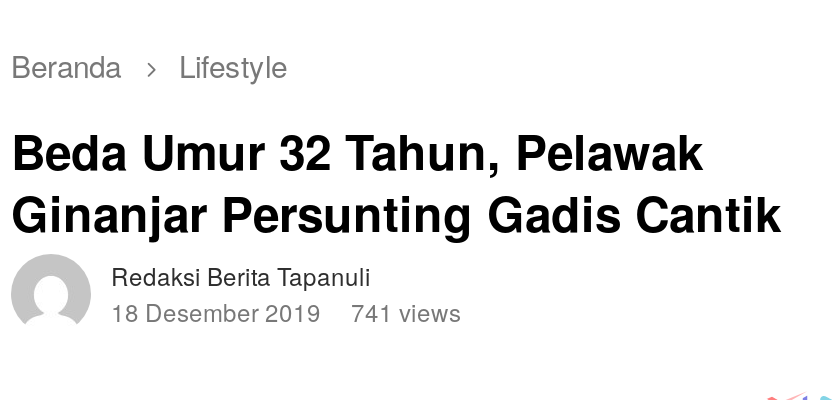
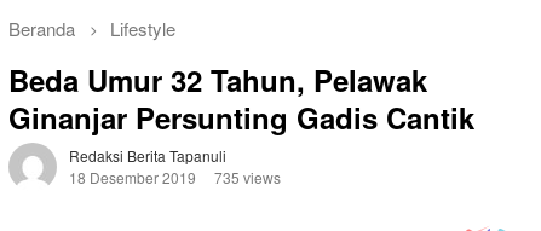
- 18 Desember 2019 741 views
+ 18 Desember 2019 735 views
